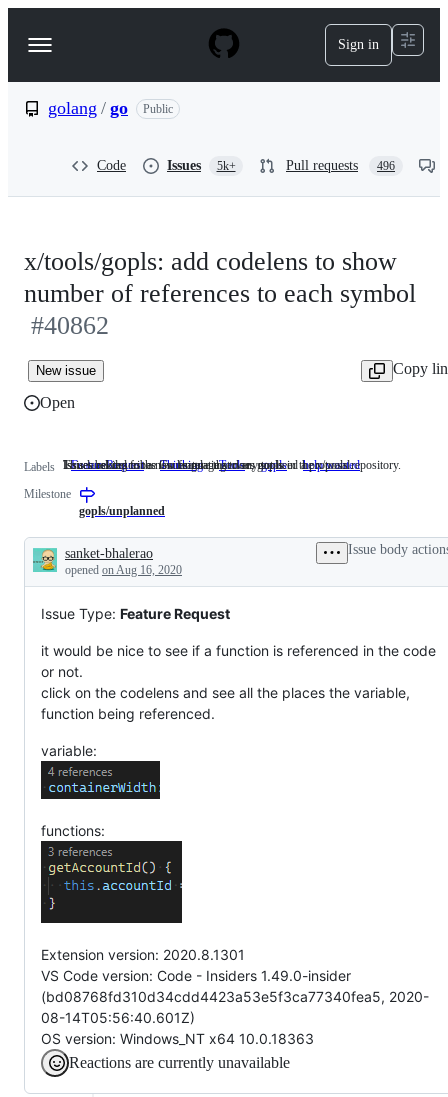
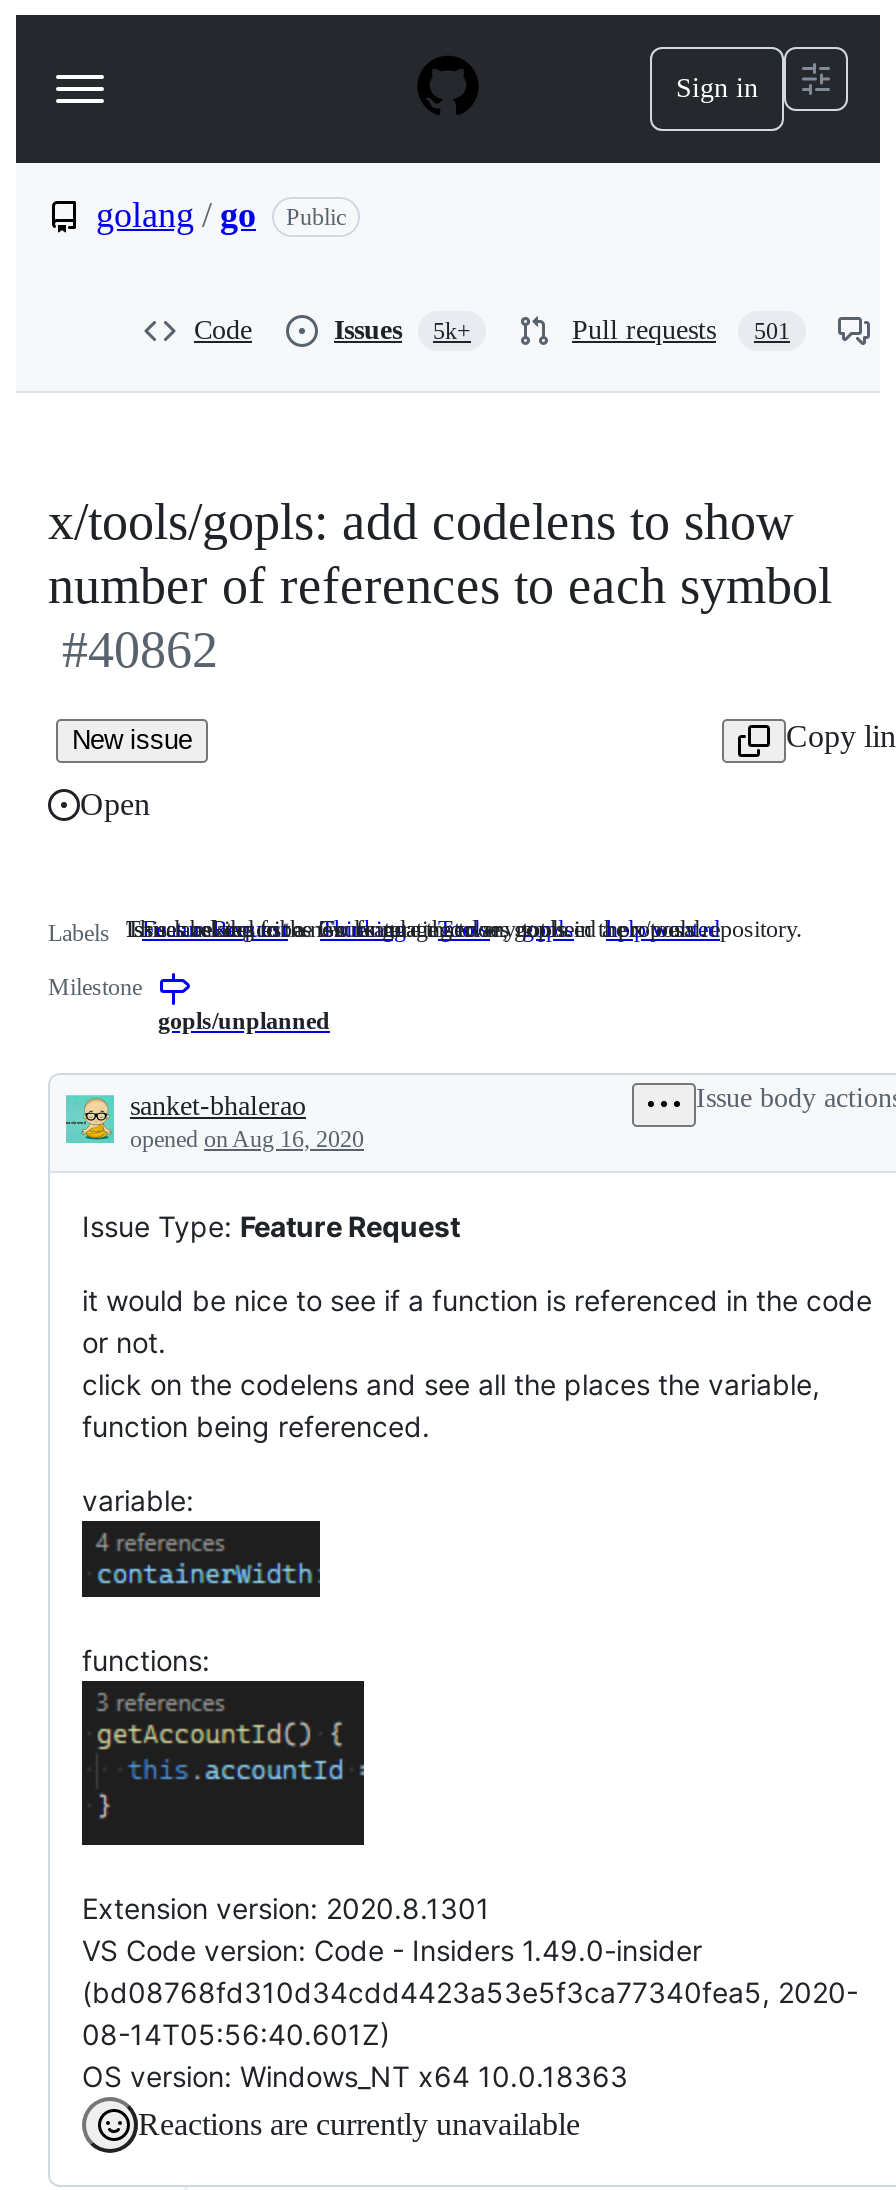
- Pull requests 496
+ Pull requests 501
